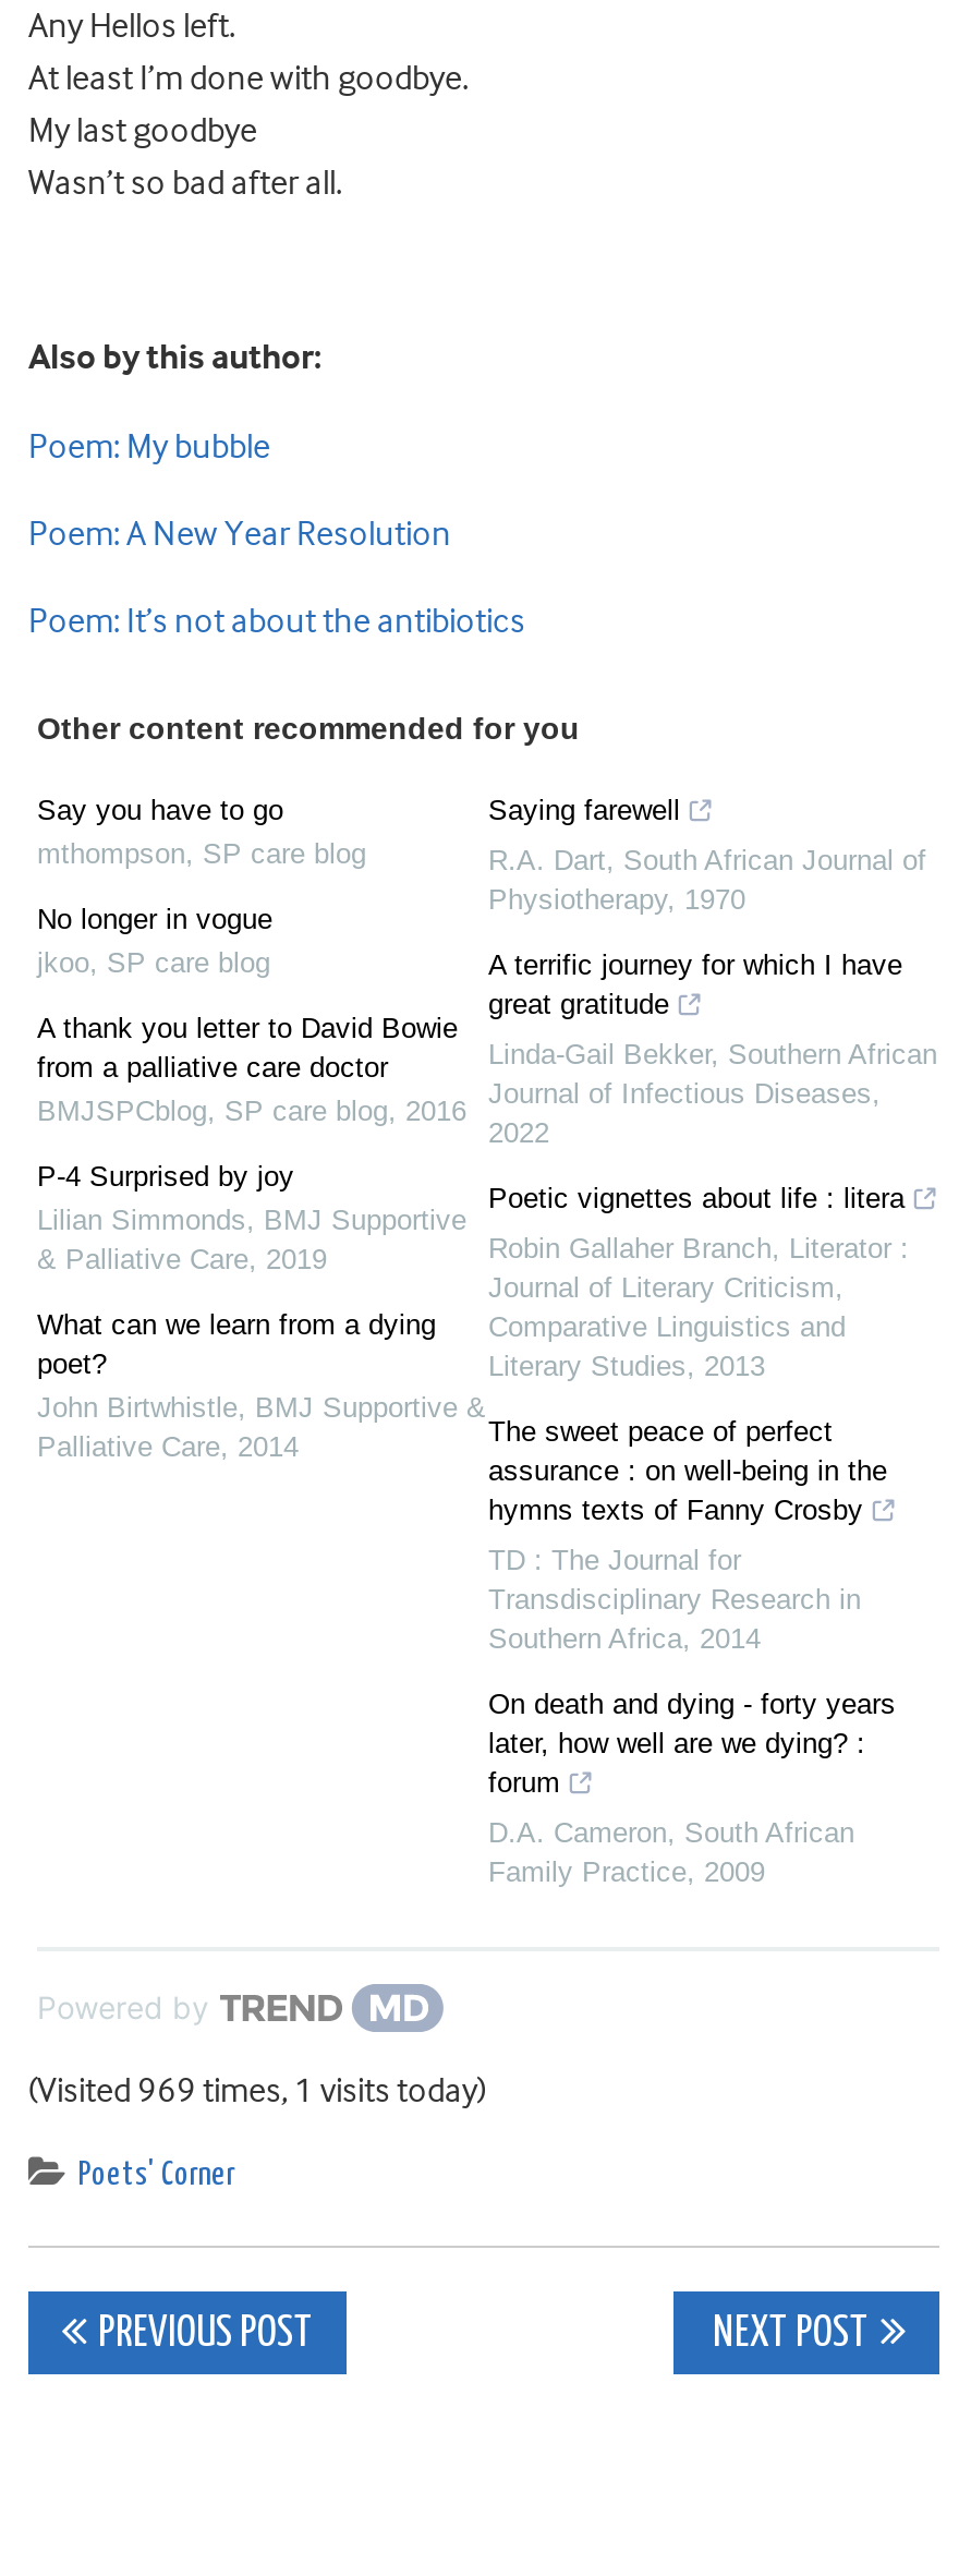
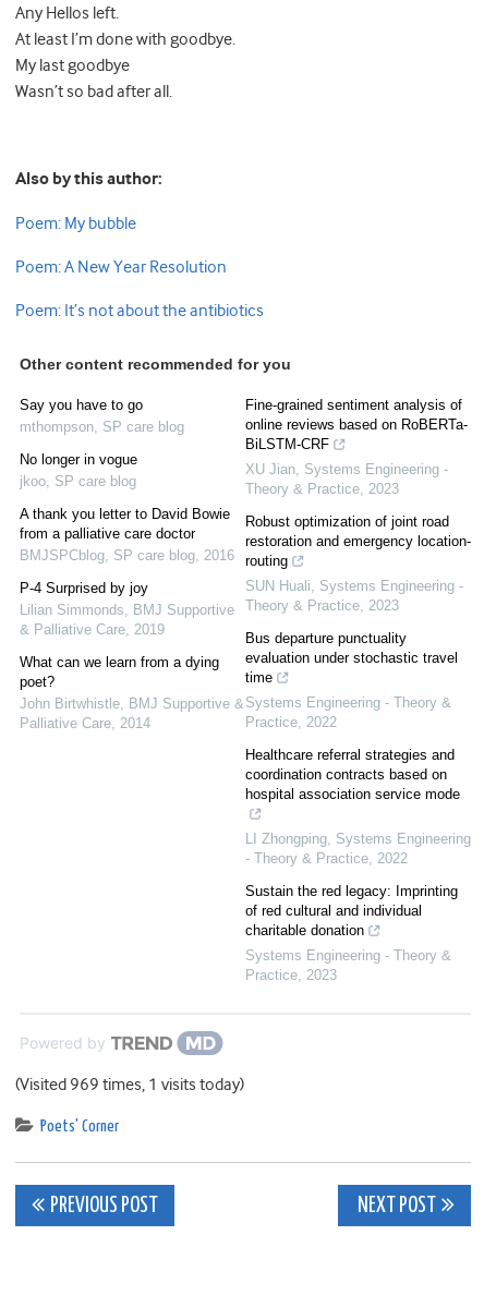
- Saying farewell
+ Fine-grained sentiment analysis of
+ online reviews based on RoBERTa-
+ BiLSTM-CRF

- R.A. Dart, South African Journal of
- Physiotherapy, 1970
+ XU Jian, Systems Engineering -
+ Theory & Practice, 2023

- A terrific journey for which I have
- great gratitude
+ Robust optimization of joint road
+ restoration and emergency location-
+ routing

- Linda-Gail Bekker, Southern African
- Journal of Infectious Diseases,
- 2022
+ SUN Huali, Systems Engineering -
+ Theory & Practice, 2023

- Poetic vignettes about life : litera
+ Bus departure punctuality
+ evaluation under stochastic travel
+ time

- Robin Gallaher Branch, Literator :
- Journal of Literary Criticism,
- Comparative Linguistics and
- Literary Studies, 2013
+ Systems Engineering - Theory &
+ Practice, 2022

- The sweet peace of perfect
- assurance : on well-being in the
- hymns texts of Fanny Crosby
+ Healthcare referral strategies and
+ coordination contracts based on
+ hospital association service mode

- TD : The Journal for
- Transdisciplinary Research in
- Southern Africa, 2014
+ LI Zhongping, Systems Engineering
+ - Theory & Practice, 2022

- On death and dying - forty years
- later, how well are we dying? :
- forum
+ Sustain the red legacy: Imprinting
+ of red cultural and individual
+ charitable donation

- D.A. Cameron, South African
- Family Practice, 2009
+ Systems Engineering - Theory &
+ Practice, 2023
